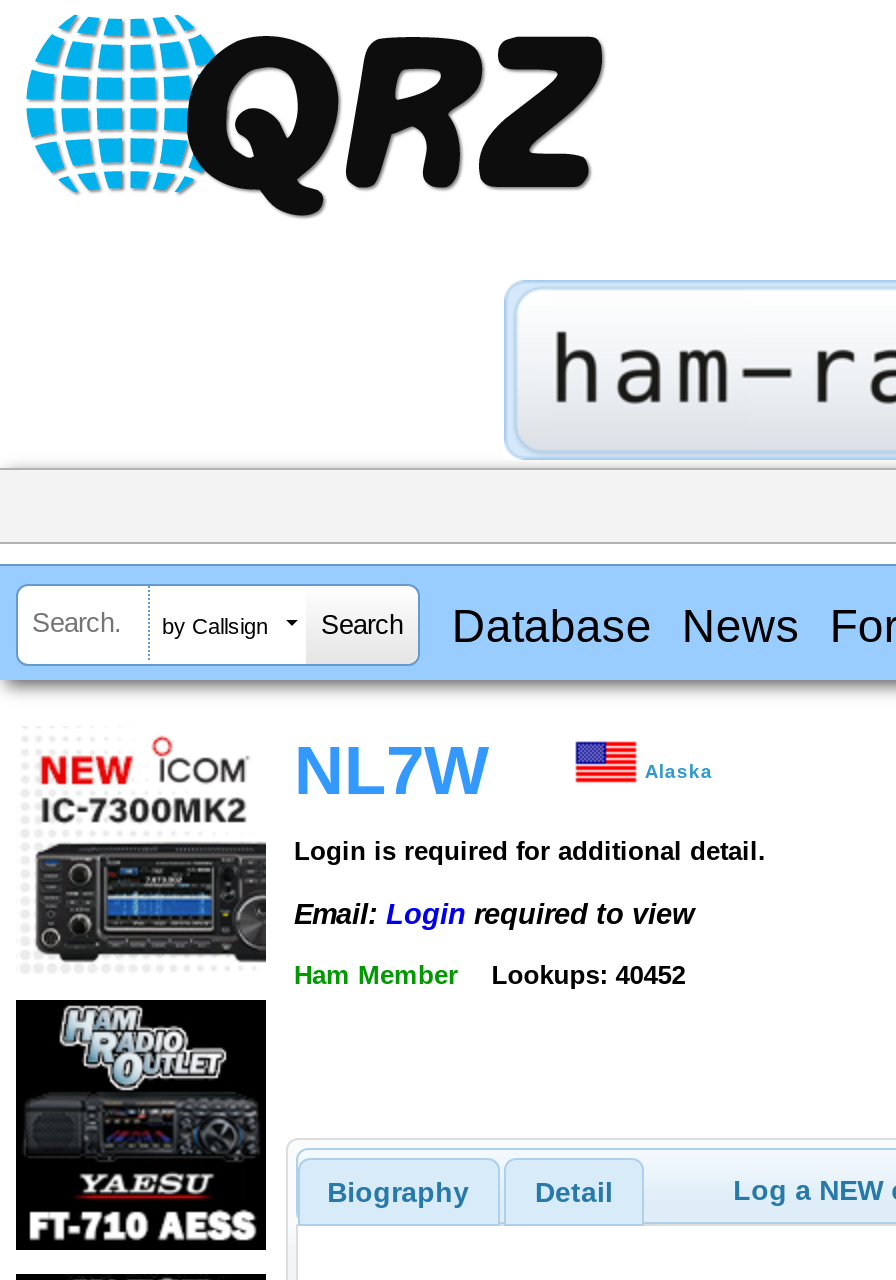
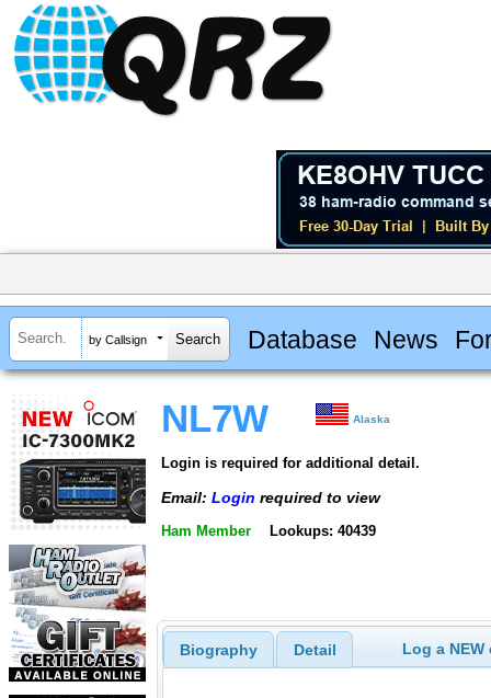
- [image]
+ [image]

- Ham Member Lookups: 40452
+ Ham Member Lookups: 40439

- [image]
+ [image]
